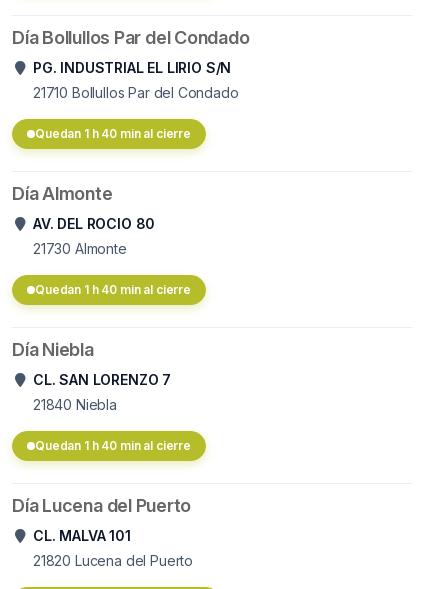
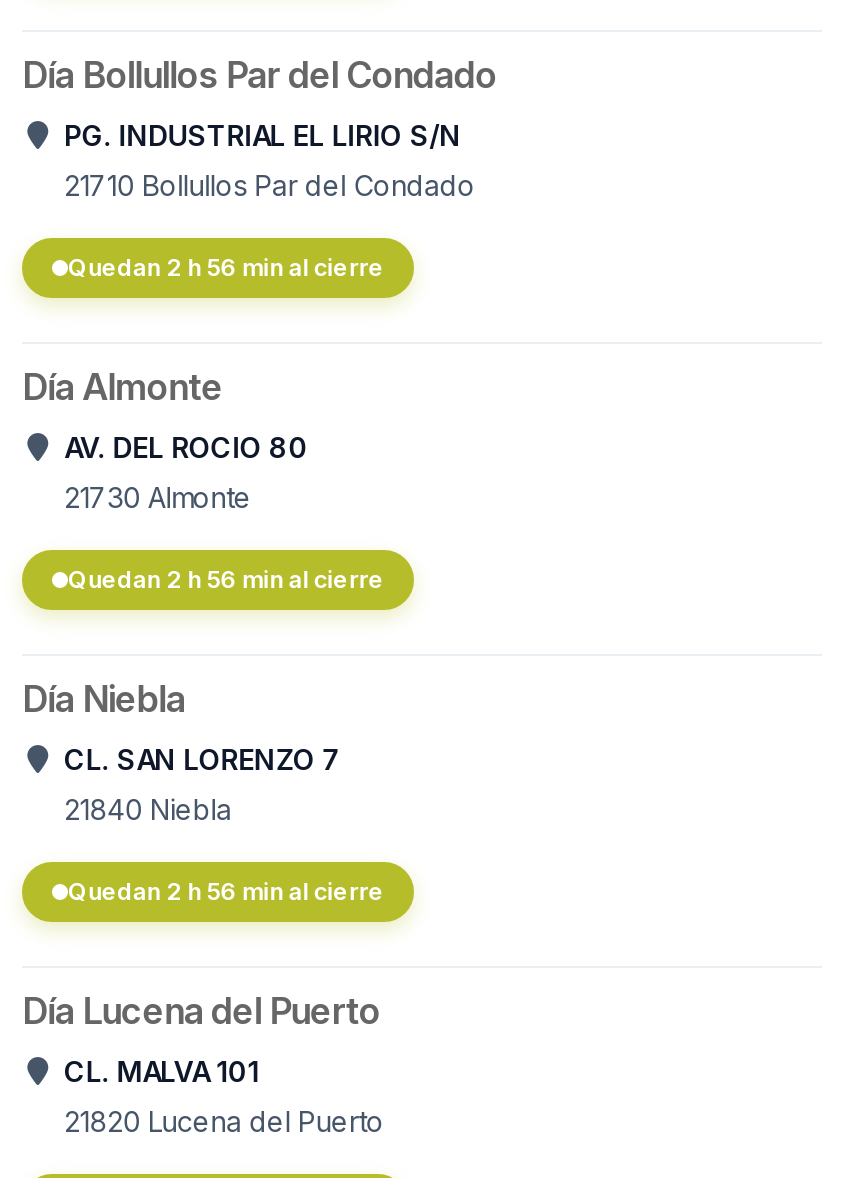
- Quedan 1 h 40 min al cierre
+ Quedan 2 h 56 min al cierre

- Quedan 1 h 40 min al cierre
+ Quedan 2 h 56 min al cierre

- Quedan 1 h 40 min al cierre
+ Quedan 2 h 56 min al cierre
